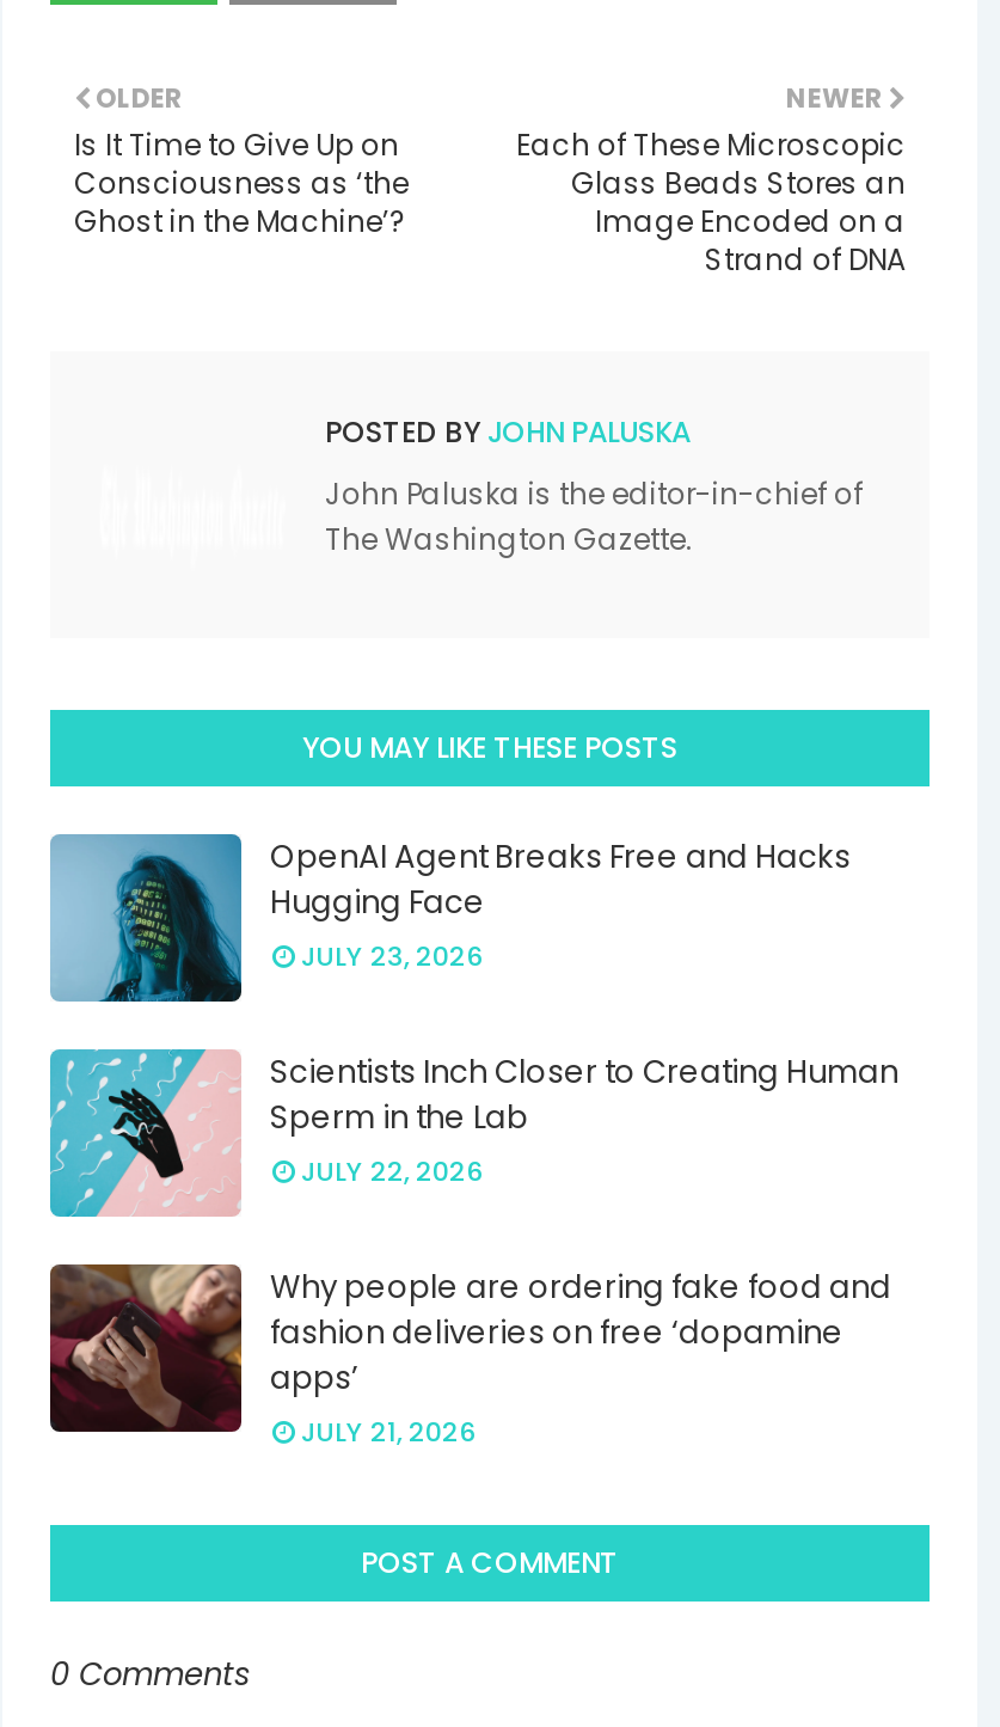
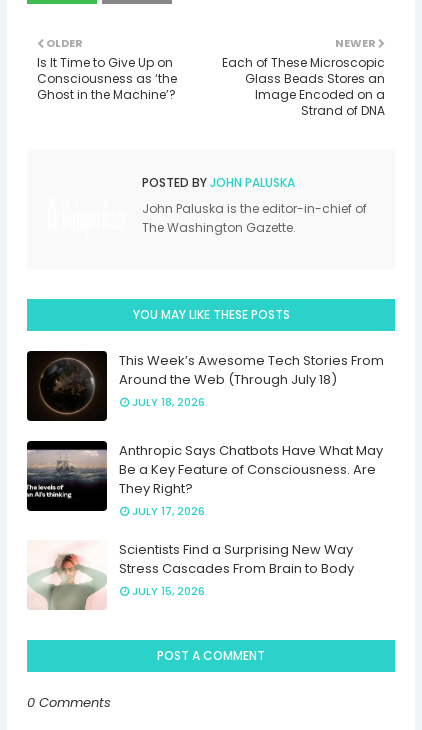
- [image]
- OpenAI Agent Breaks Free and Hacks
- Hugging Face
- JULY 23, 2026
+ [image]
+ This Week’s Awesome Tech Stories From
+ Around the Web (Through July 18)
+ JULY 18, 2026

- [image]
- Scientists Inch Closer to Creating Human
- Sperm in the Lab
- JULY 22, 2026
+ [image]
+ Anthropic Says Chatbots Have What May
+ Be a Key Feature of Consciousness. Are
+ They Right?
+ JULY 17, 2026

- [image]
- Why people are ordering fake food and
- fashion deliveries on free ‘dopamine
- apps’
- JULY 21, 2026
+ [image]
+ Scientists Find a Surprising New Way
+ Stress Cascades From Brain to Body
+ JULY 15, 2026
